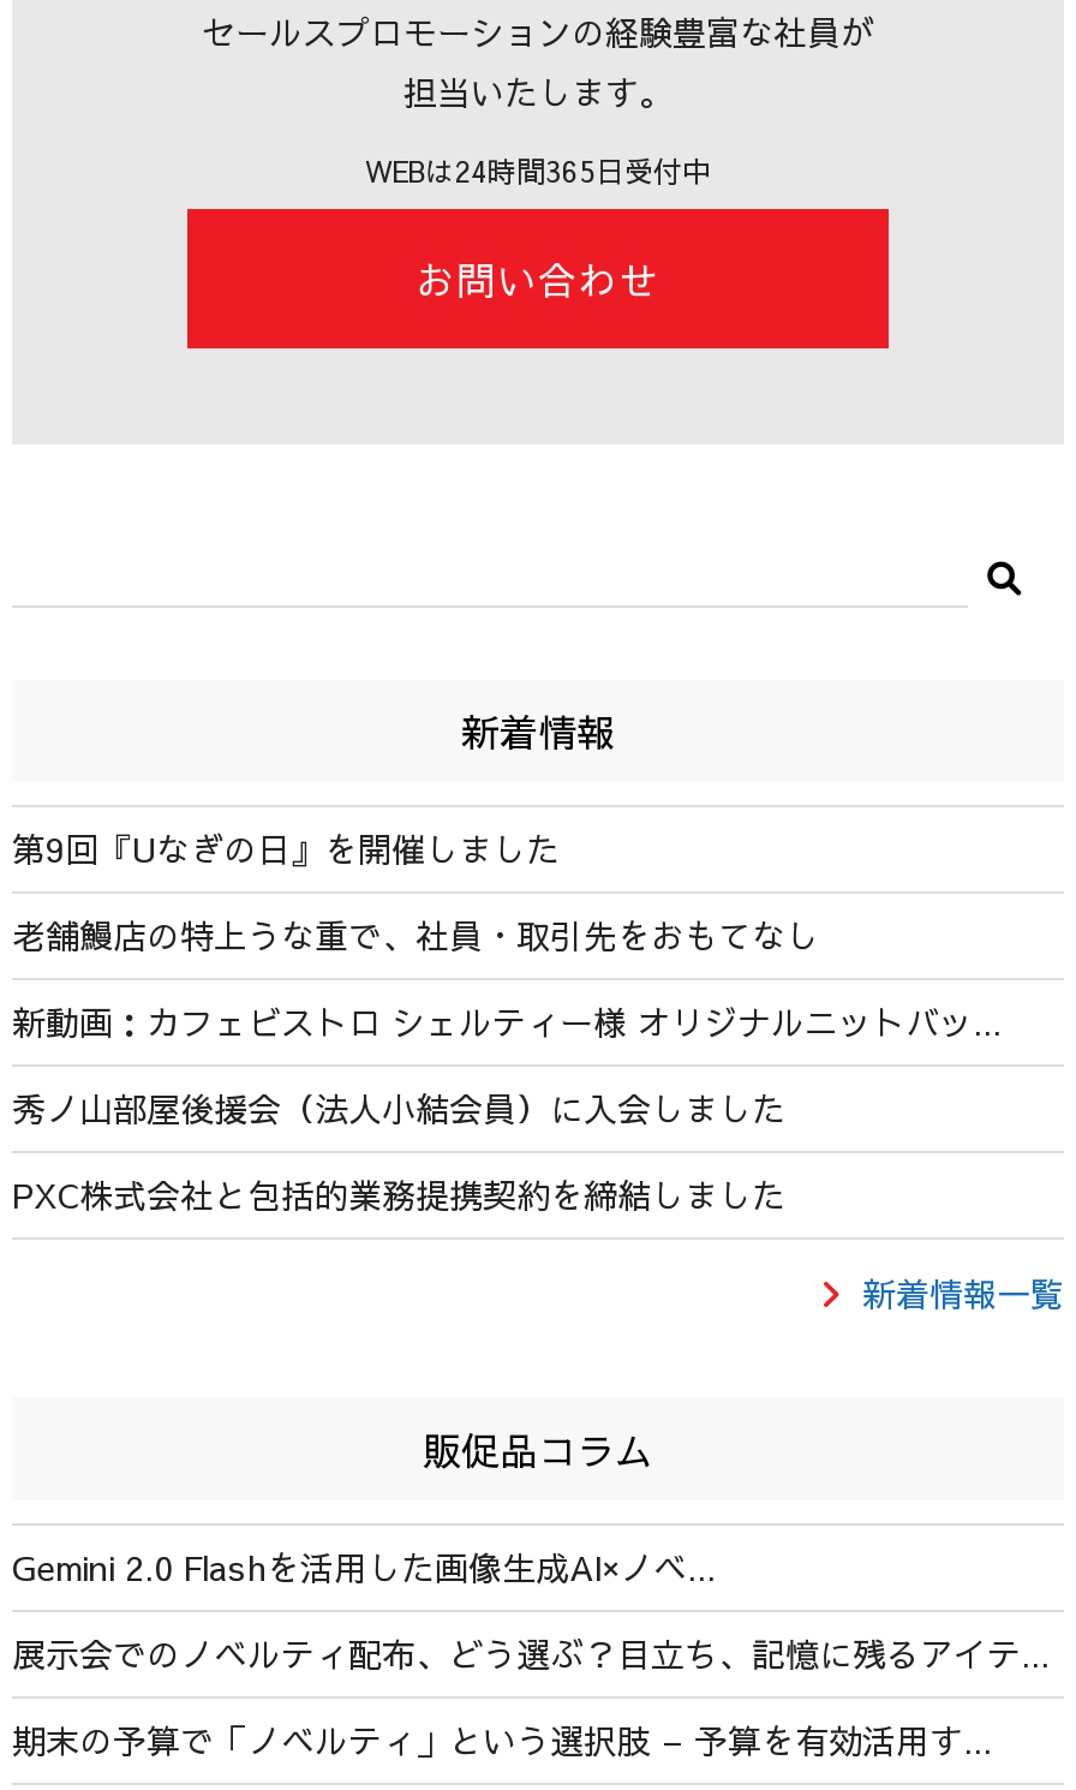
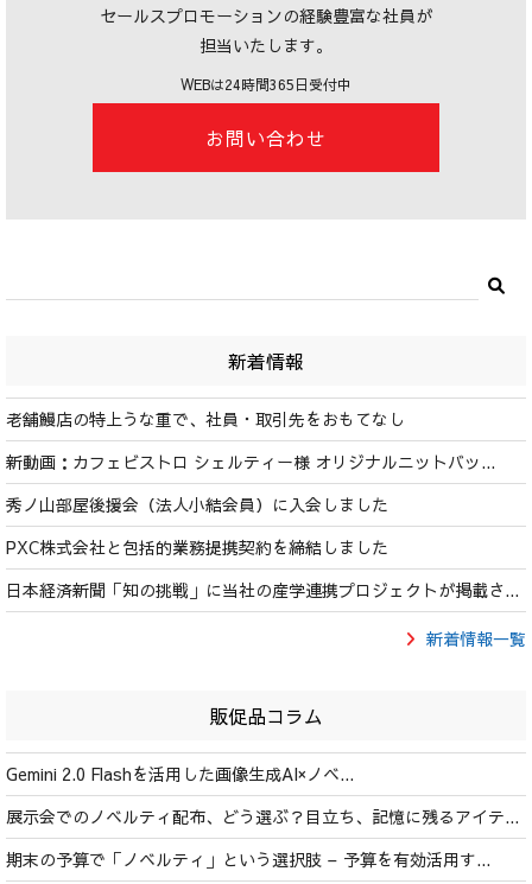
- 第9回『Uなぎの日』を開催しました

moved up: 老舗鰻店の特上うな重で、社員・取引先をおもてなし | 新動画：カフェビストロ シェルティー様 オリジナルニットバッ... | 秀ノ山部屋後援会（法人小結会員）に入会しました | PXC株式会社と包括的業務提携契約を締結しました

+ 日本経済新聞「知の挑戦」に当社の産学連携プロジェクトが掲載さ...
